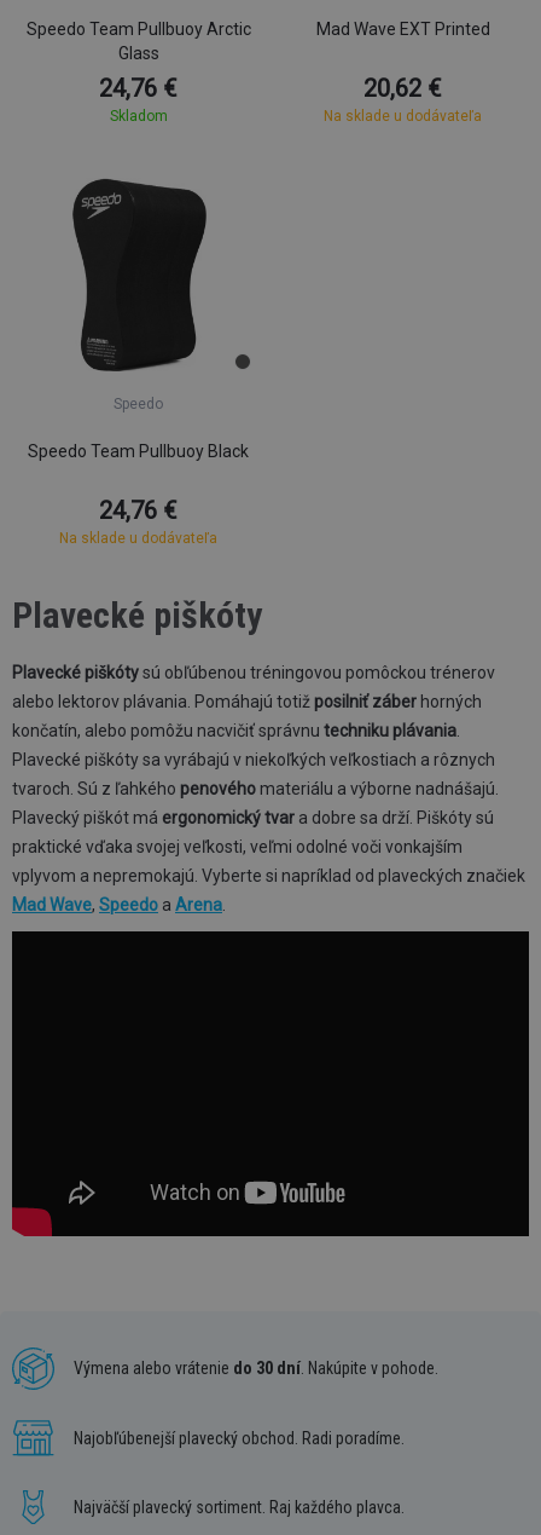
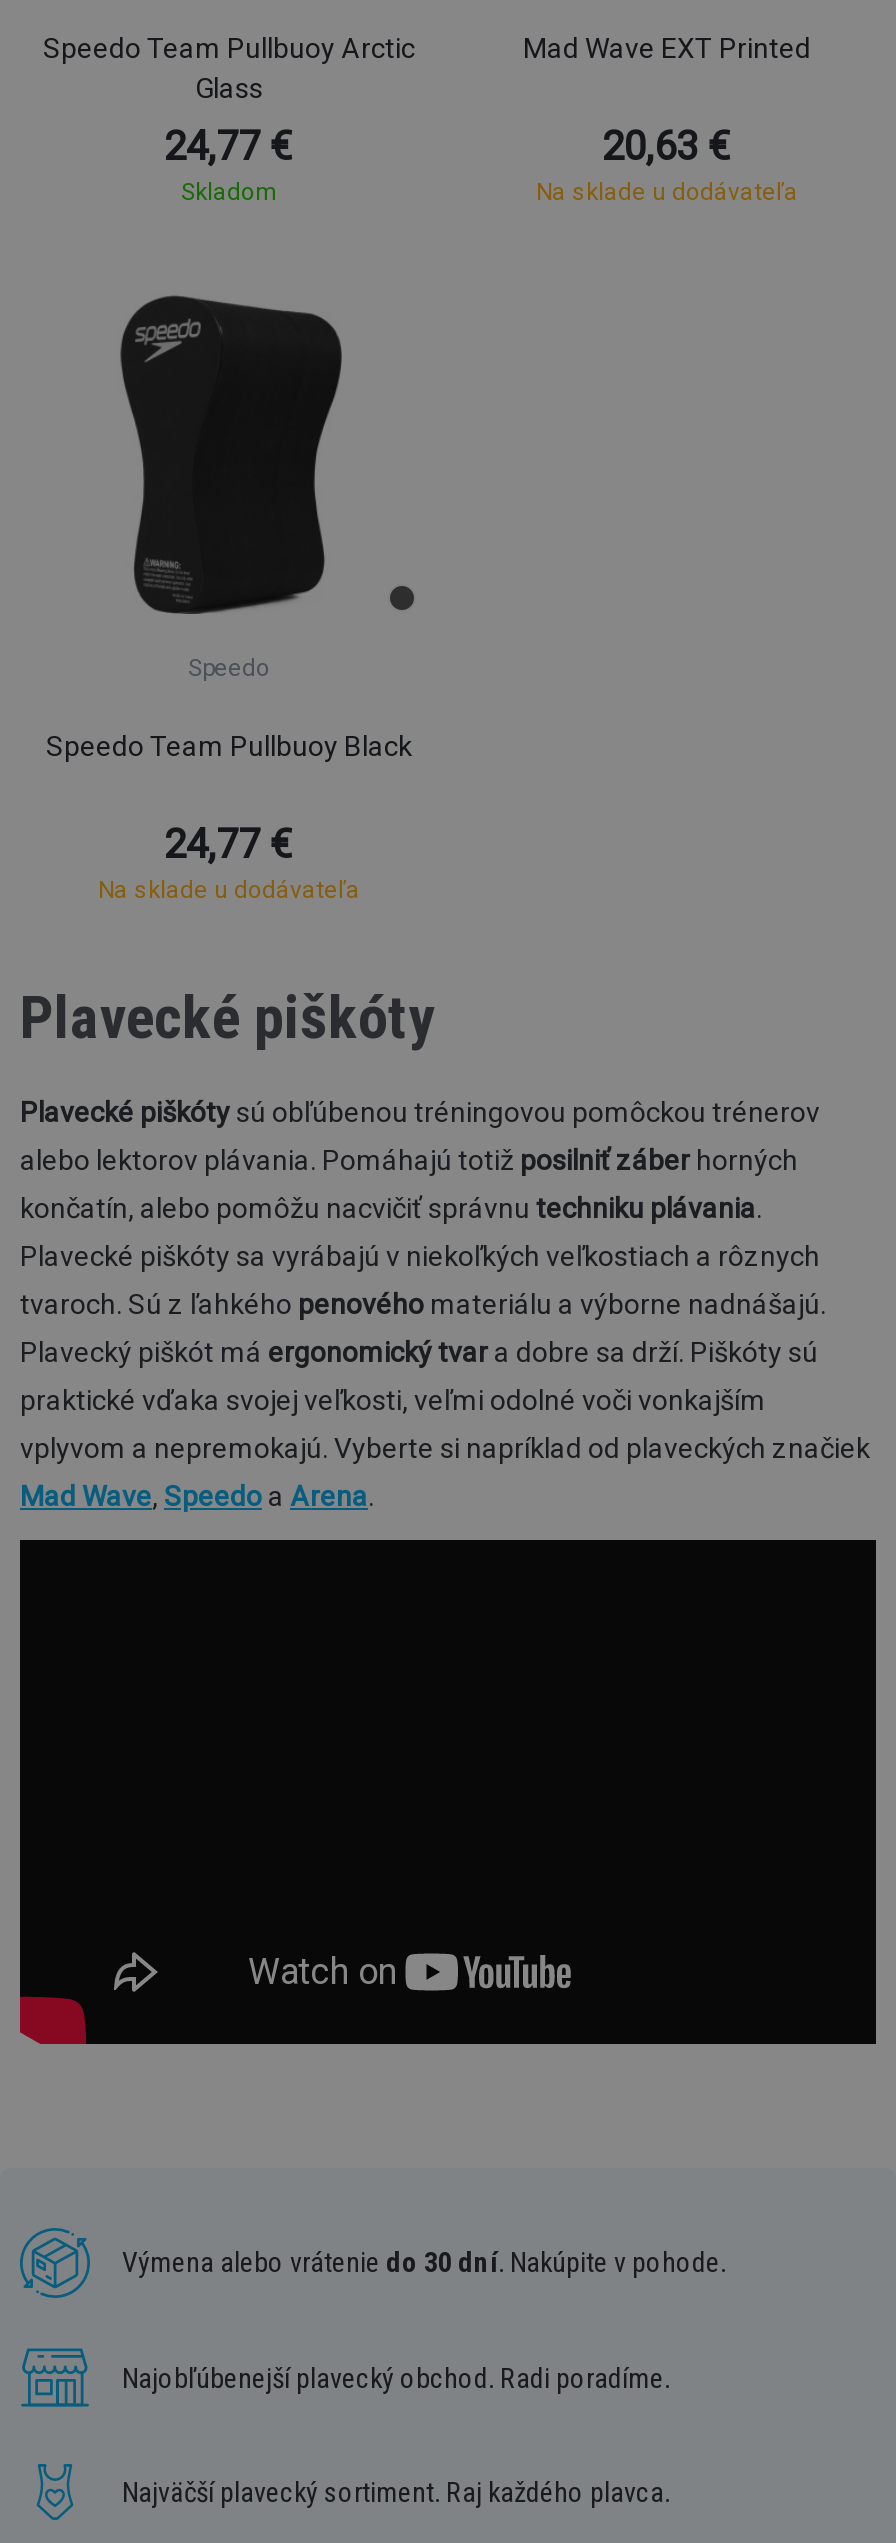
- 24,76 €
+ 24,77 €

- 20,62 €
+ 20,63 €

- 24,76 €
+ 24,77 €
